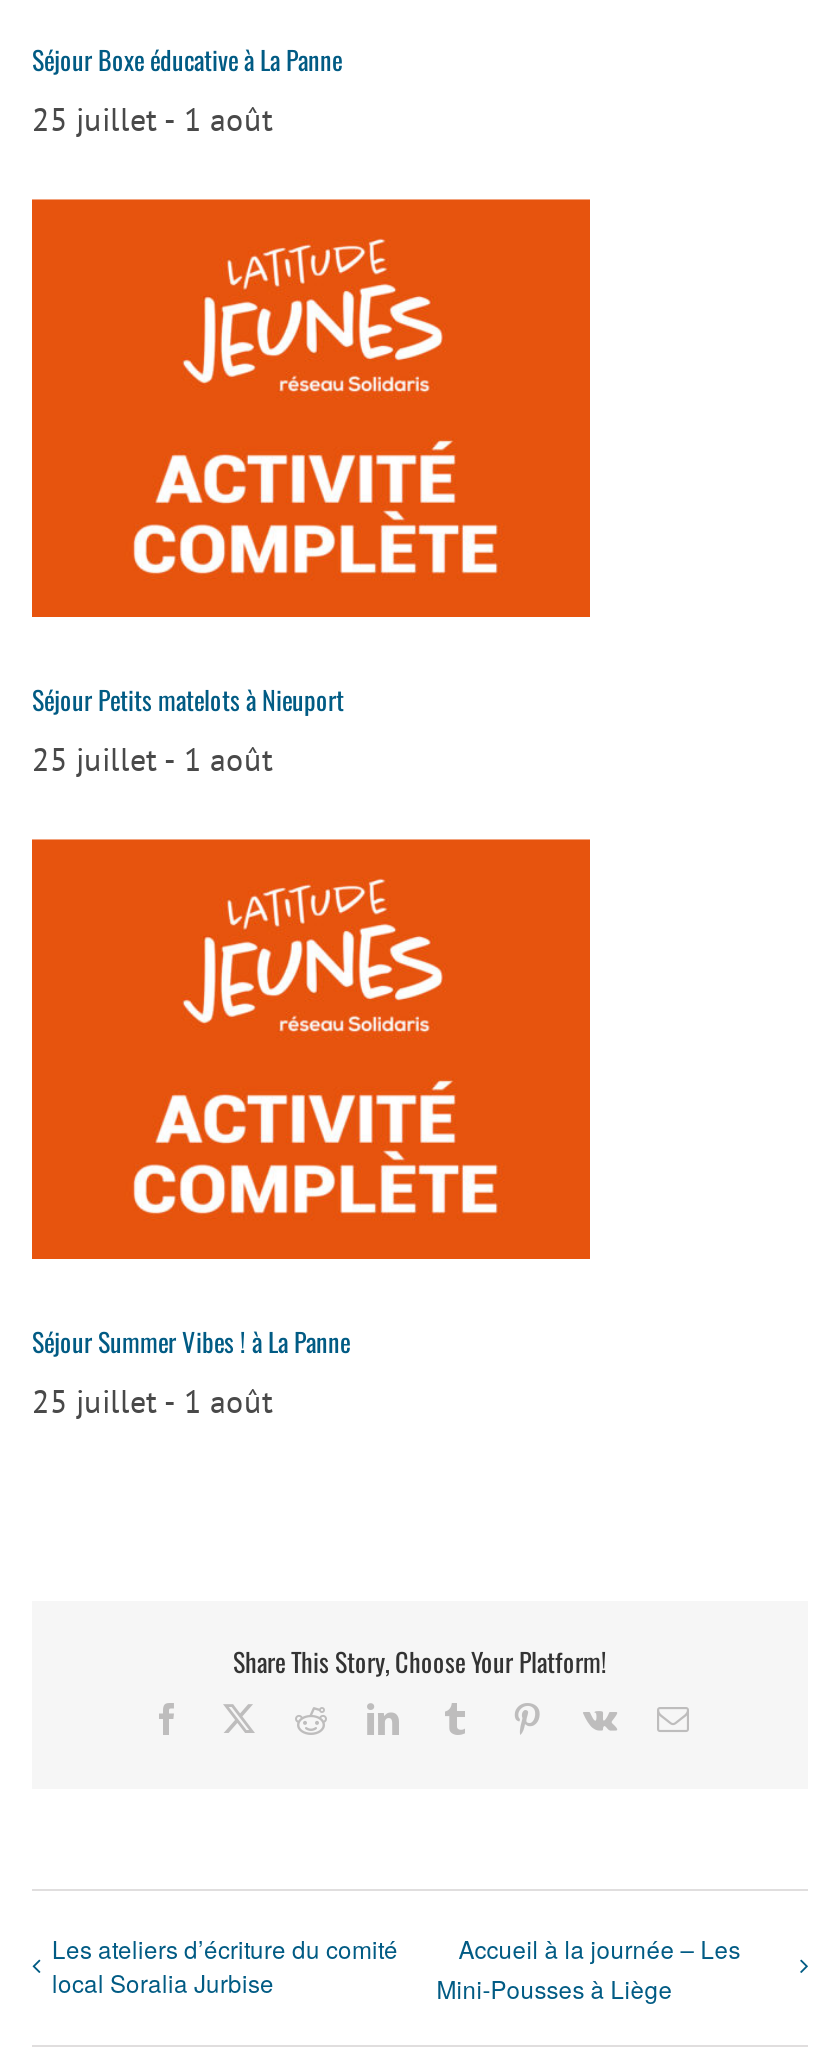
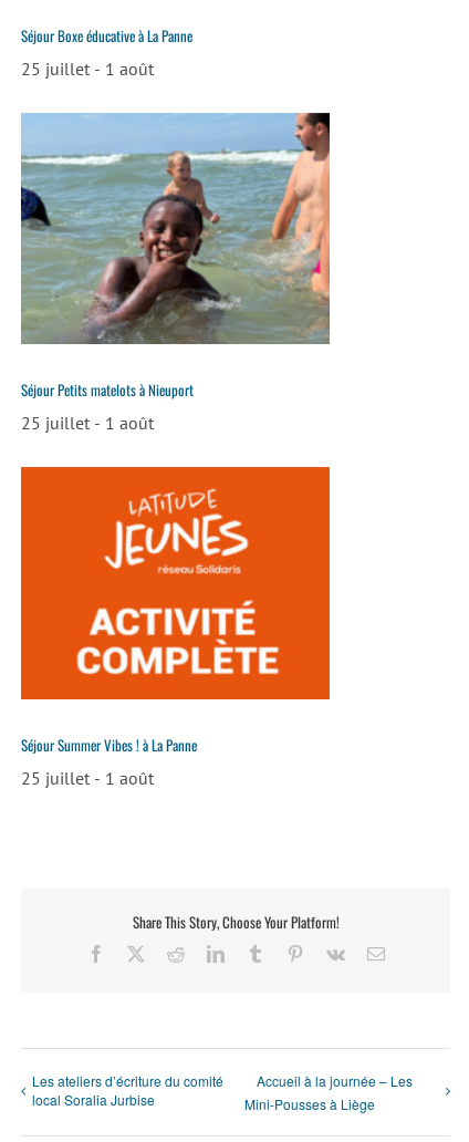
- [image]
+ [image]
